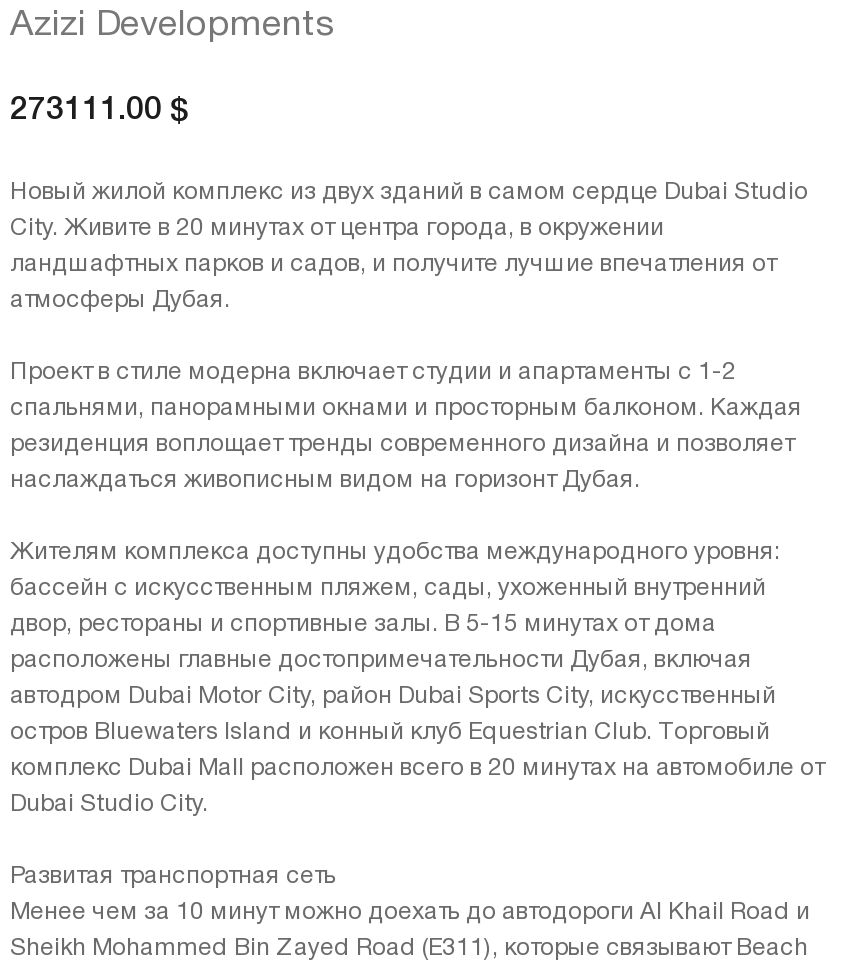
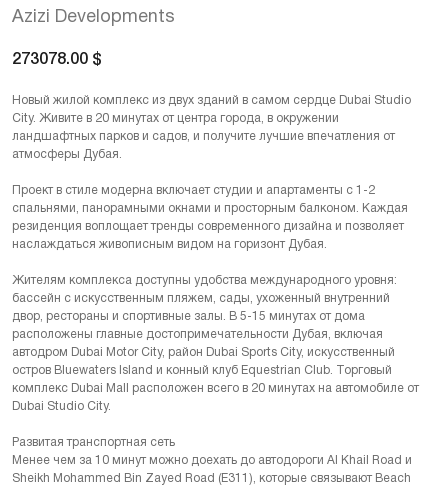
- 273111.00 $
+ 273078.00 $
